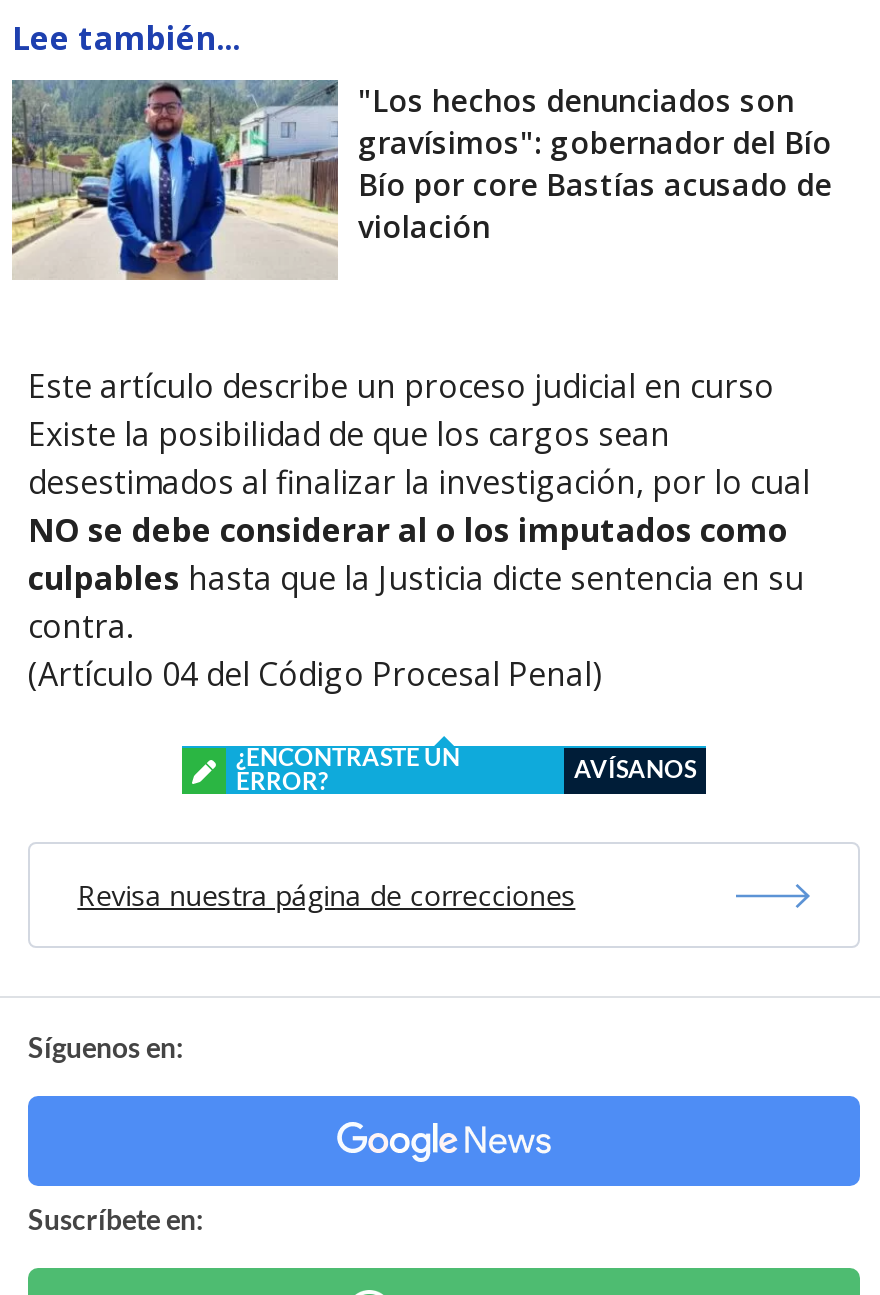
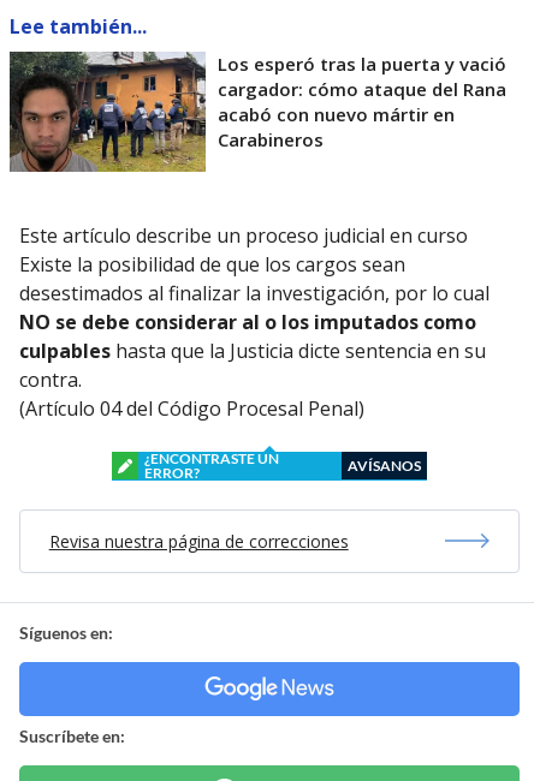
- [image]
- "Los hechos denunciados son
- gravísimos": gobernador del Bío
- Bío por core Bastías acusado de
- violación
+ [image]
+ Los esperó tras la puerta y vació
+ cargador: cómo ataque del Rana
+ acabó con nuevo mártir en
+ Carabineros
